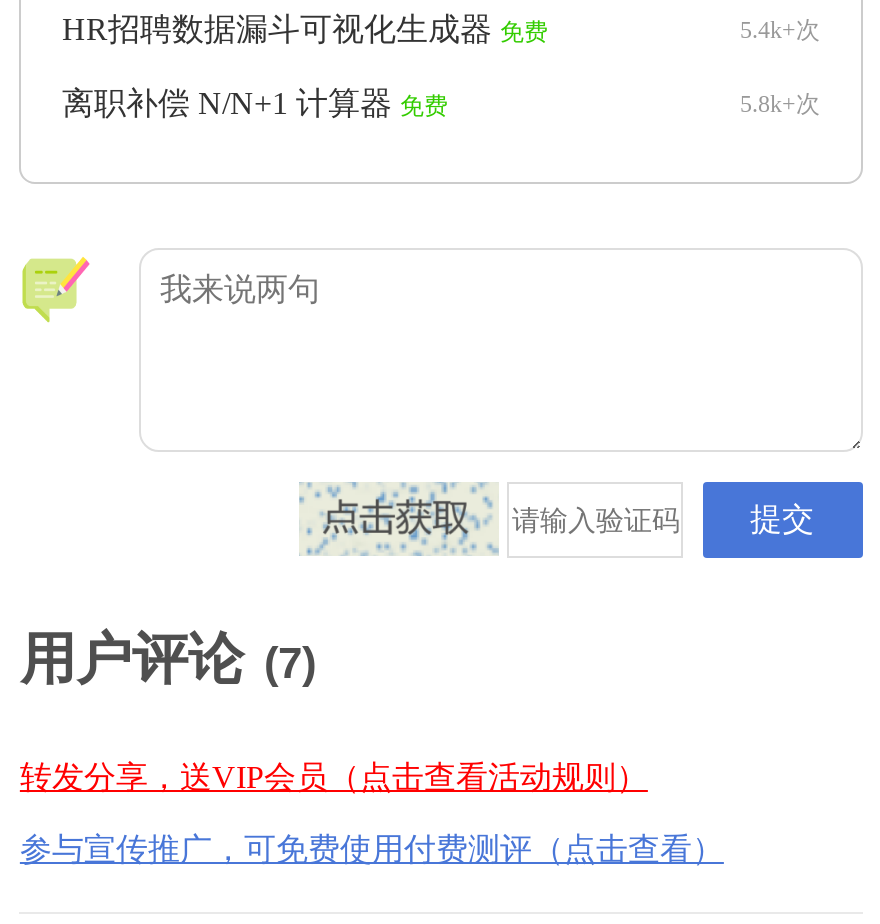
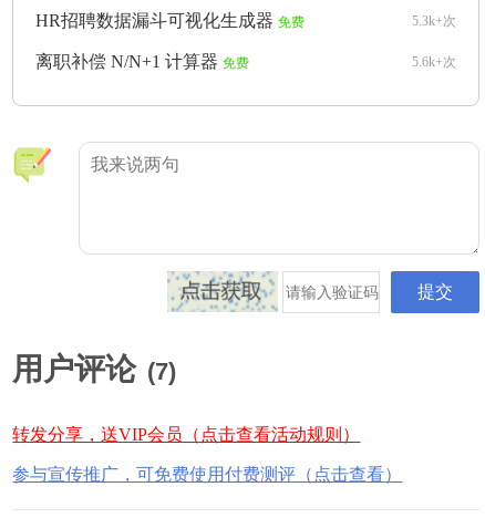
- 5.4k+次
+ 5.3k+次

- 5.8k+次
+ 5.6k+次
